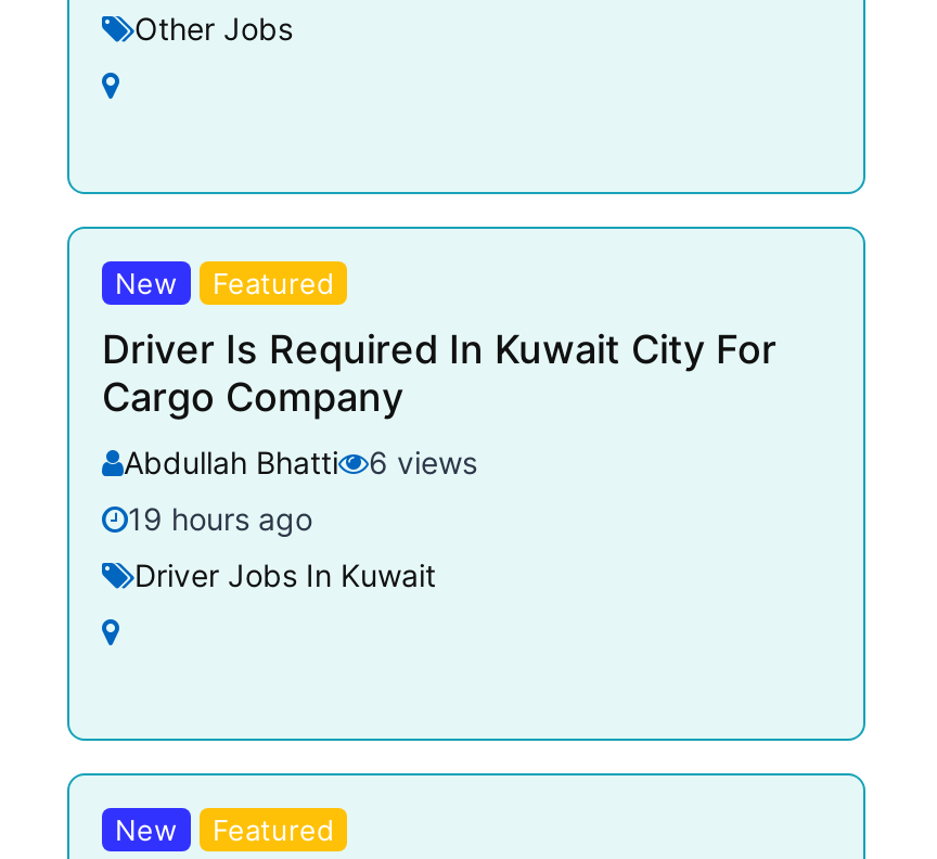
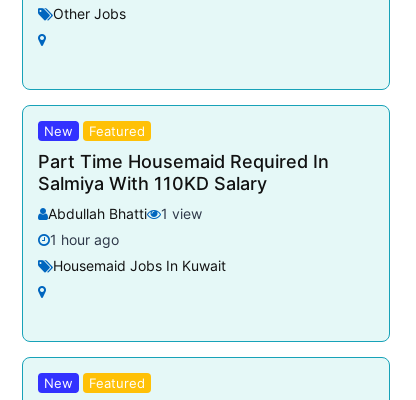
- Driver Is Required In Kuwait City For
- Cargo Company
+ Part Time Housemaid Required In
+ Salmiya With 110KD Salary

- Abdullah Bhatti 6 views
+ Abdullah Bhatti 1 view

- 19 hours ago
+ 1 hour ago

- Driver Jobs In Kuwait
+ Housemaid Jobs In Kuwait
